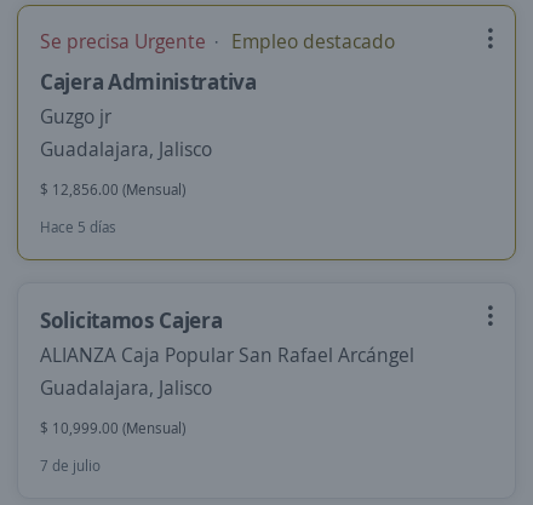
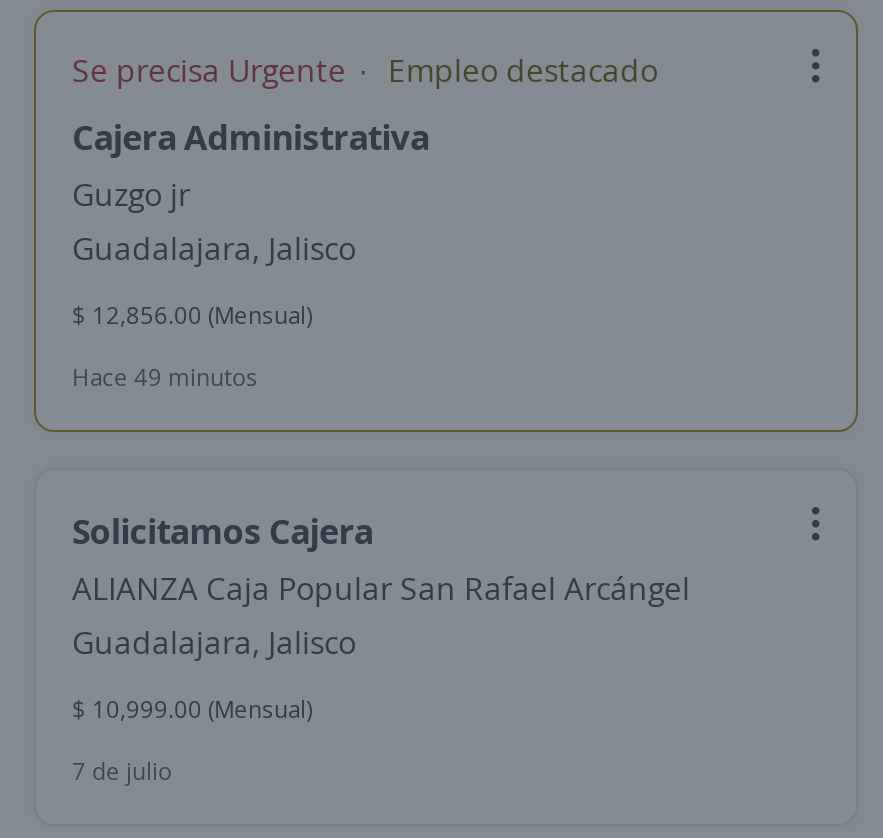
- Hace 5 días
+ Hace 49 minutos
